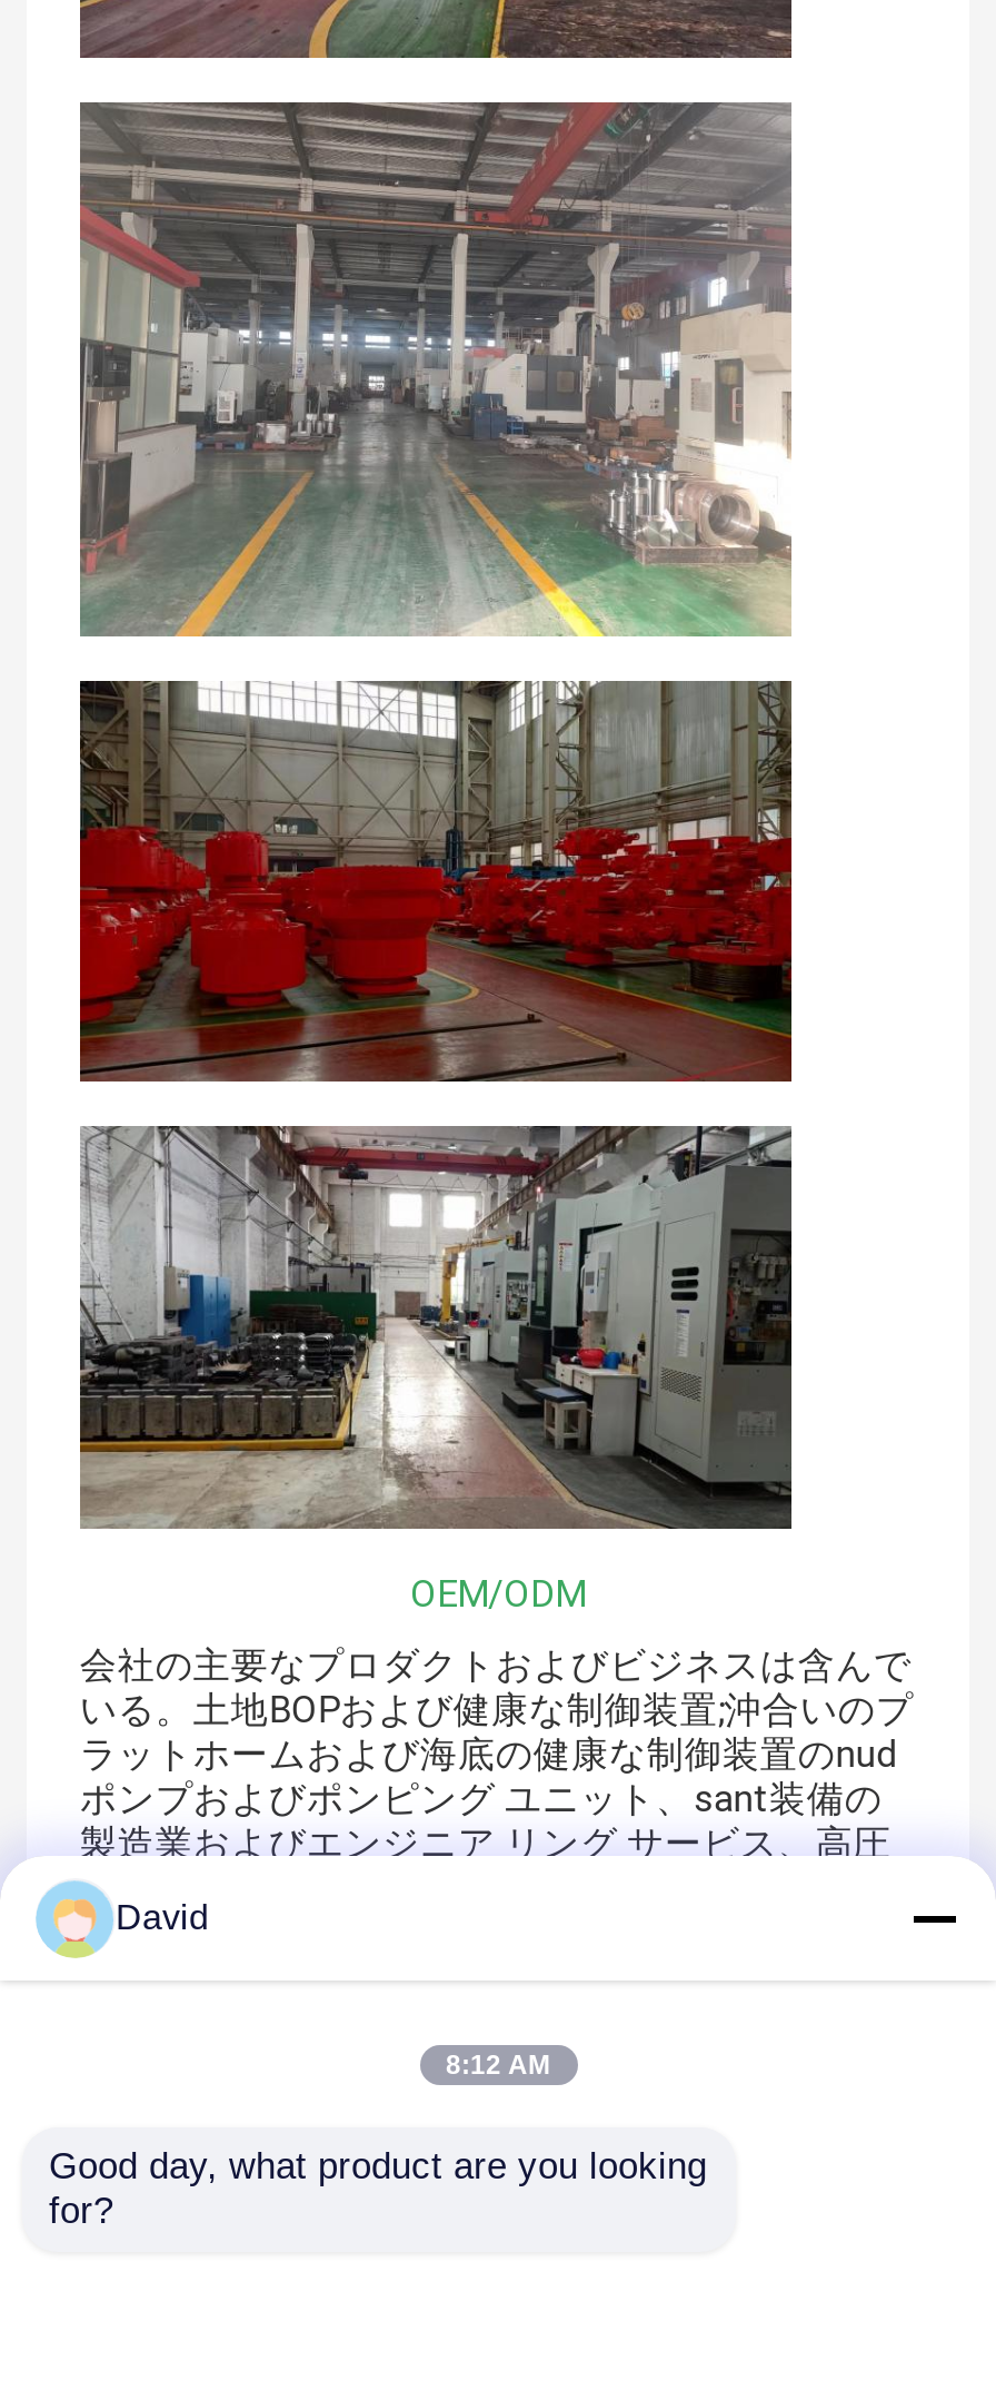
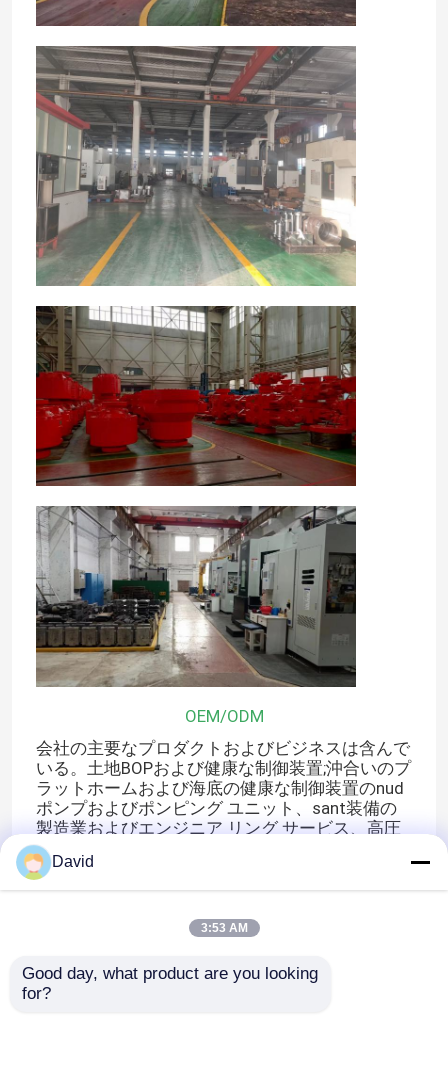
- 8:12 AM
+ 3:53 AM
